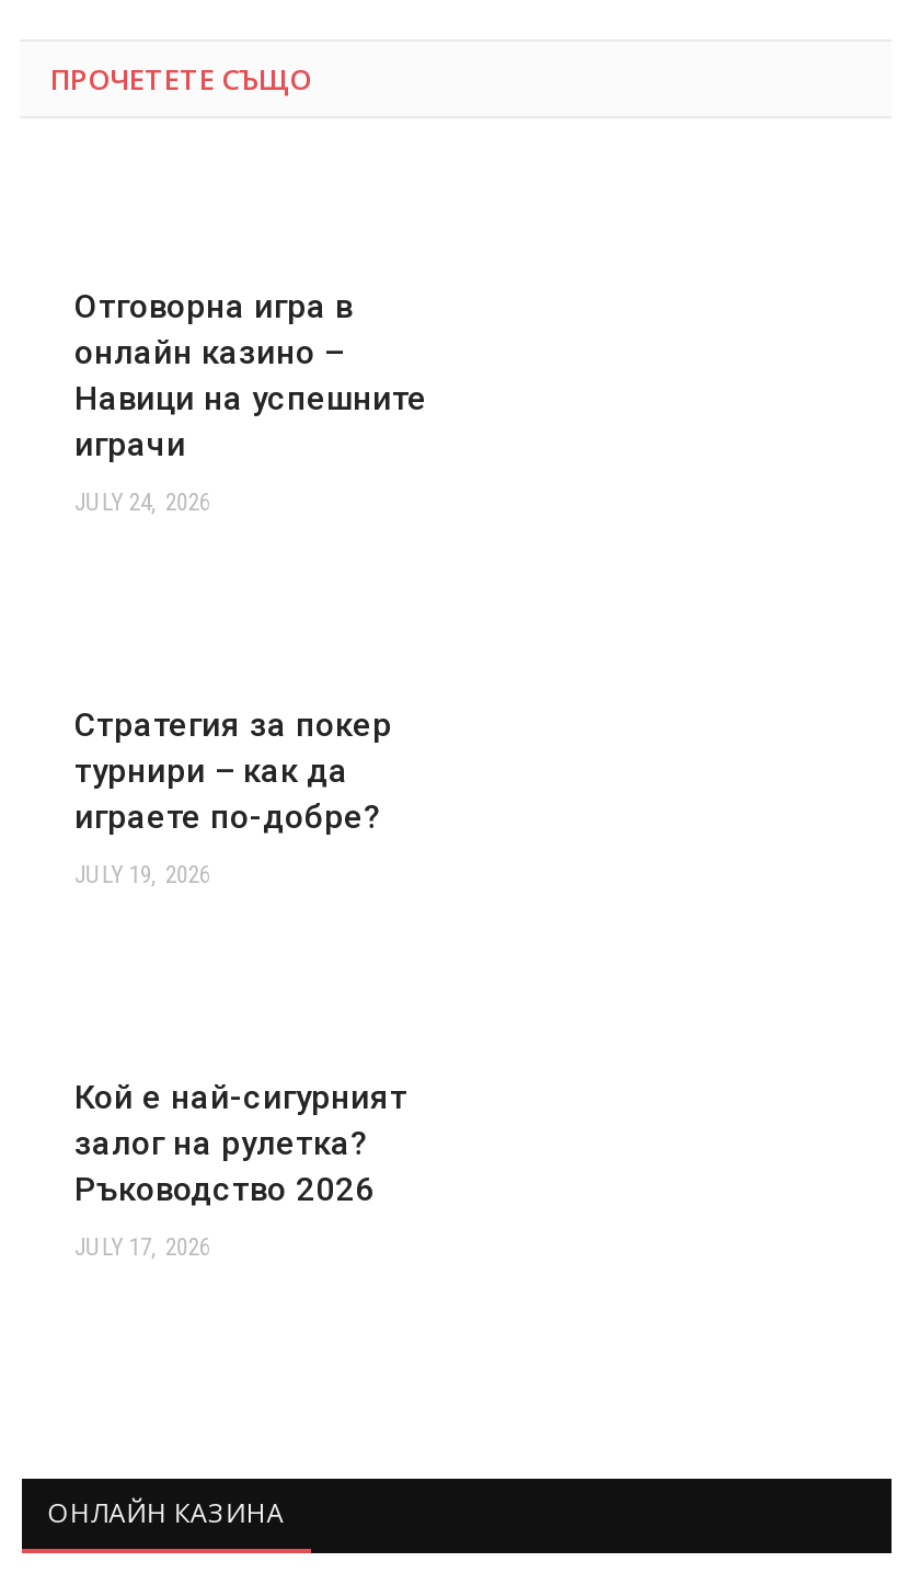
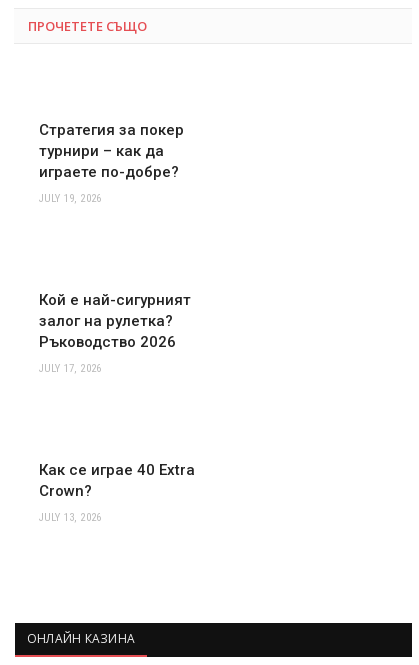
- Отговорна игра в
- онлайн казино –
- Навици на успешните
- играчи
- JULY 24, 2026

moved up: Стратегия за покер | турнири – как да | играете по-добре? | JULY 19, 2026 | Кой е най-сигурният | залог на рулетка? | Ръководство 2026 | JULY 17, 2026

+ Как се играе 40 Extra
+ Crown?
+ JULY 13, 2026
